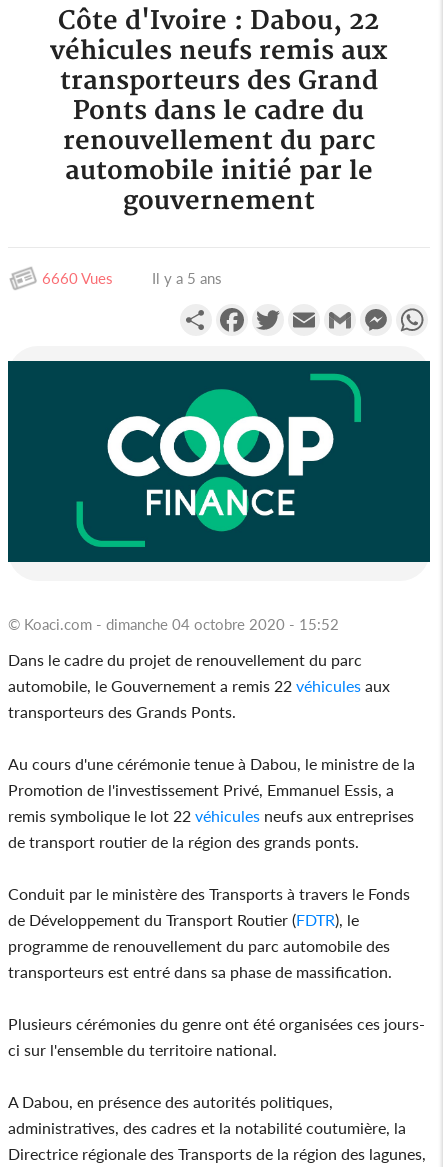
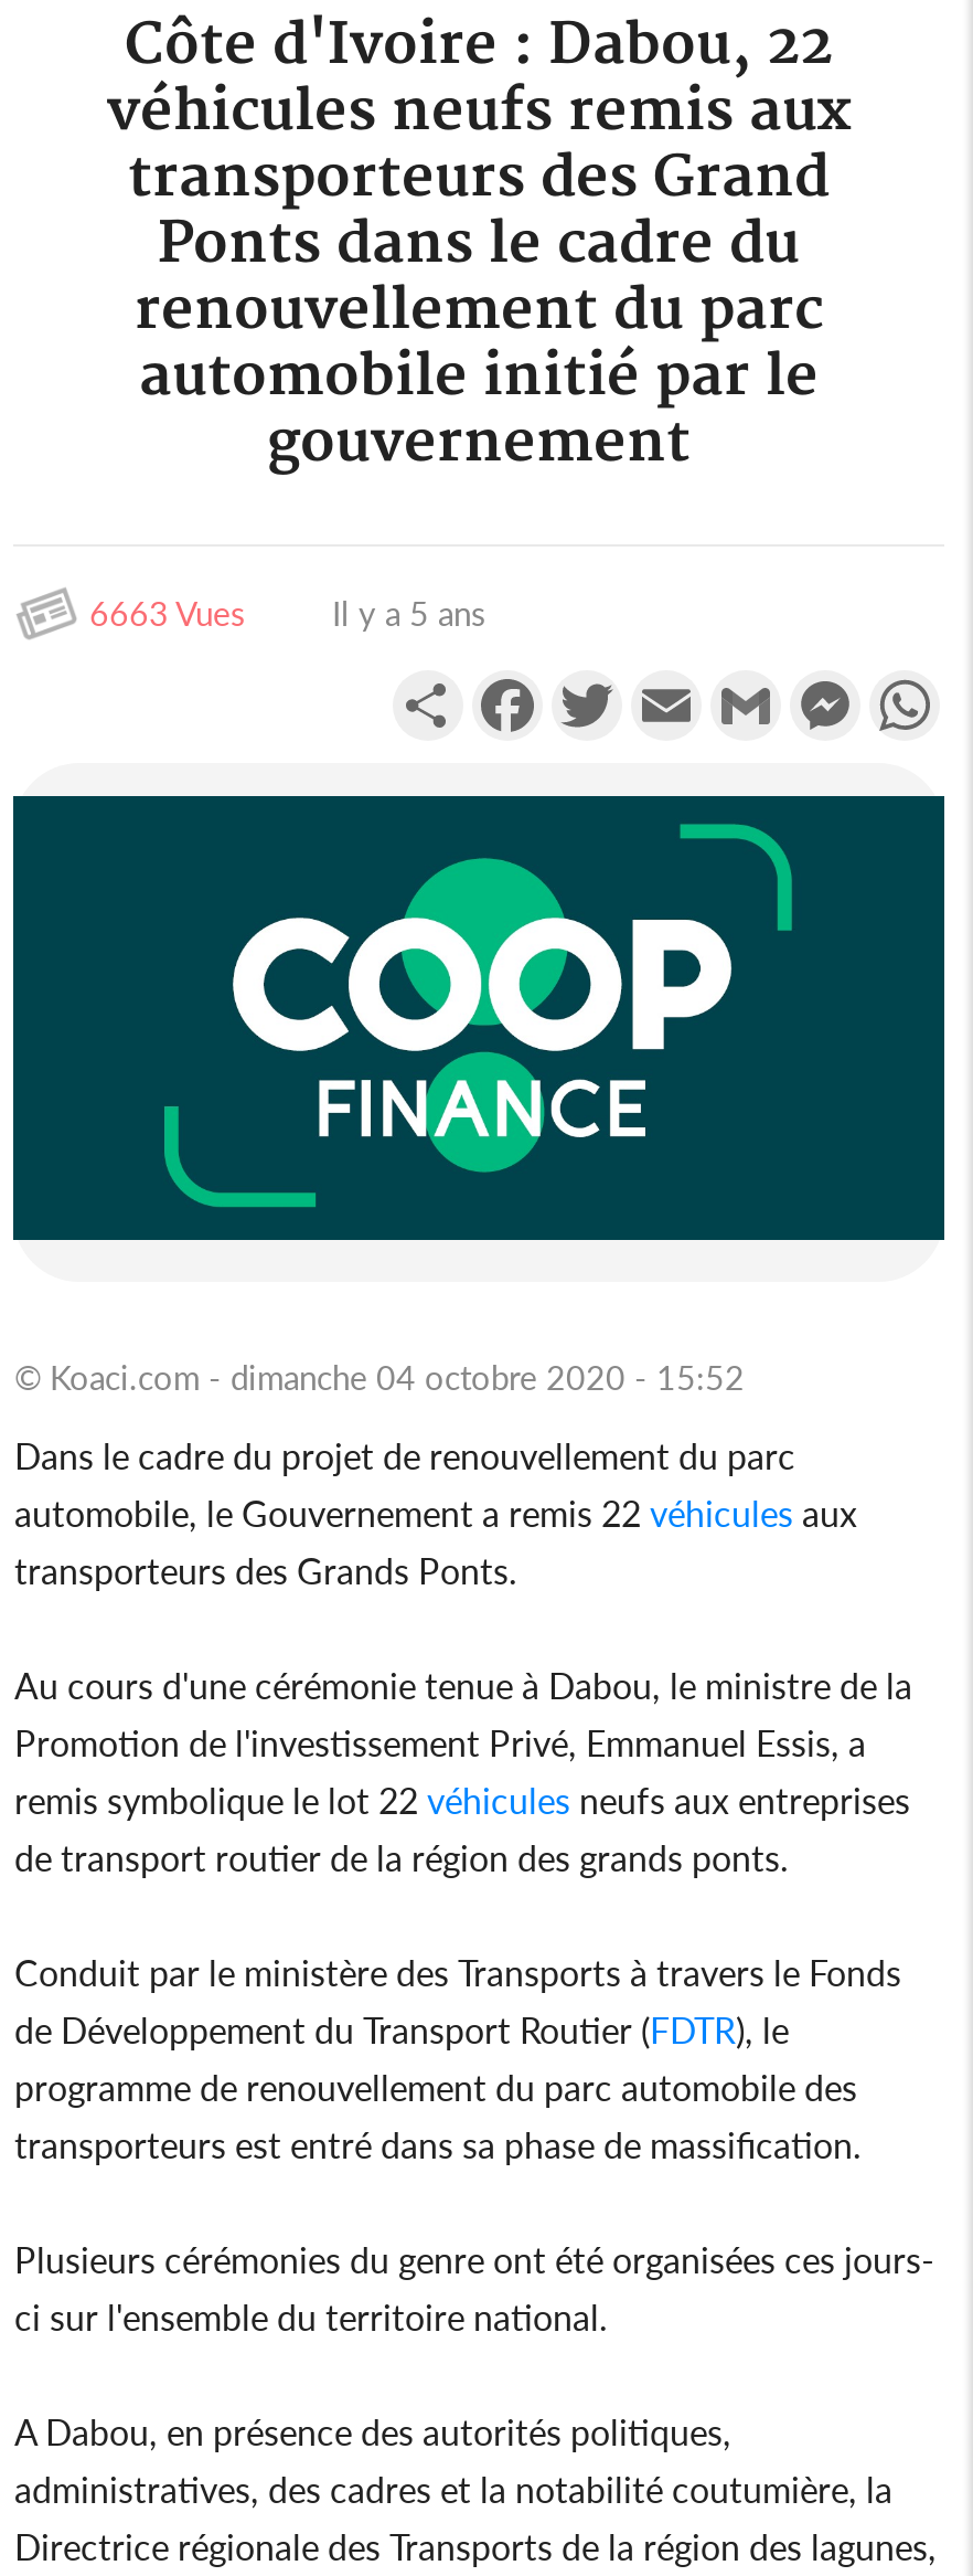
- 6660 Vues Il y a 5 ans
+ 6663 Vues Il y a 5 ans
